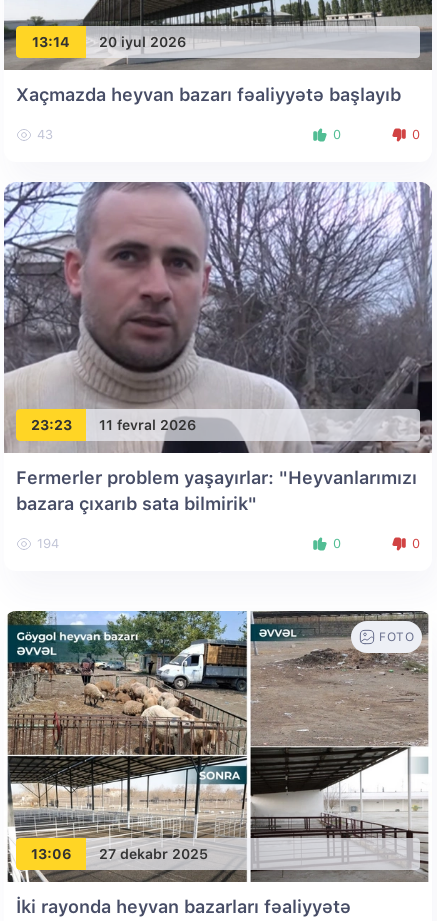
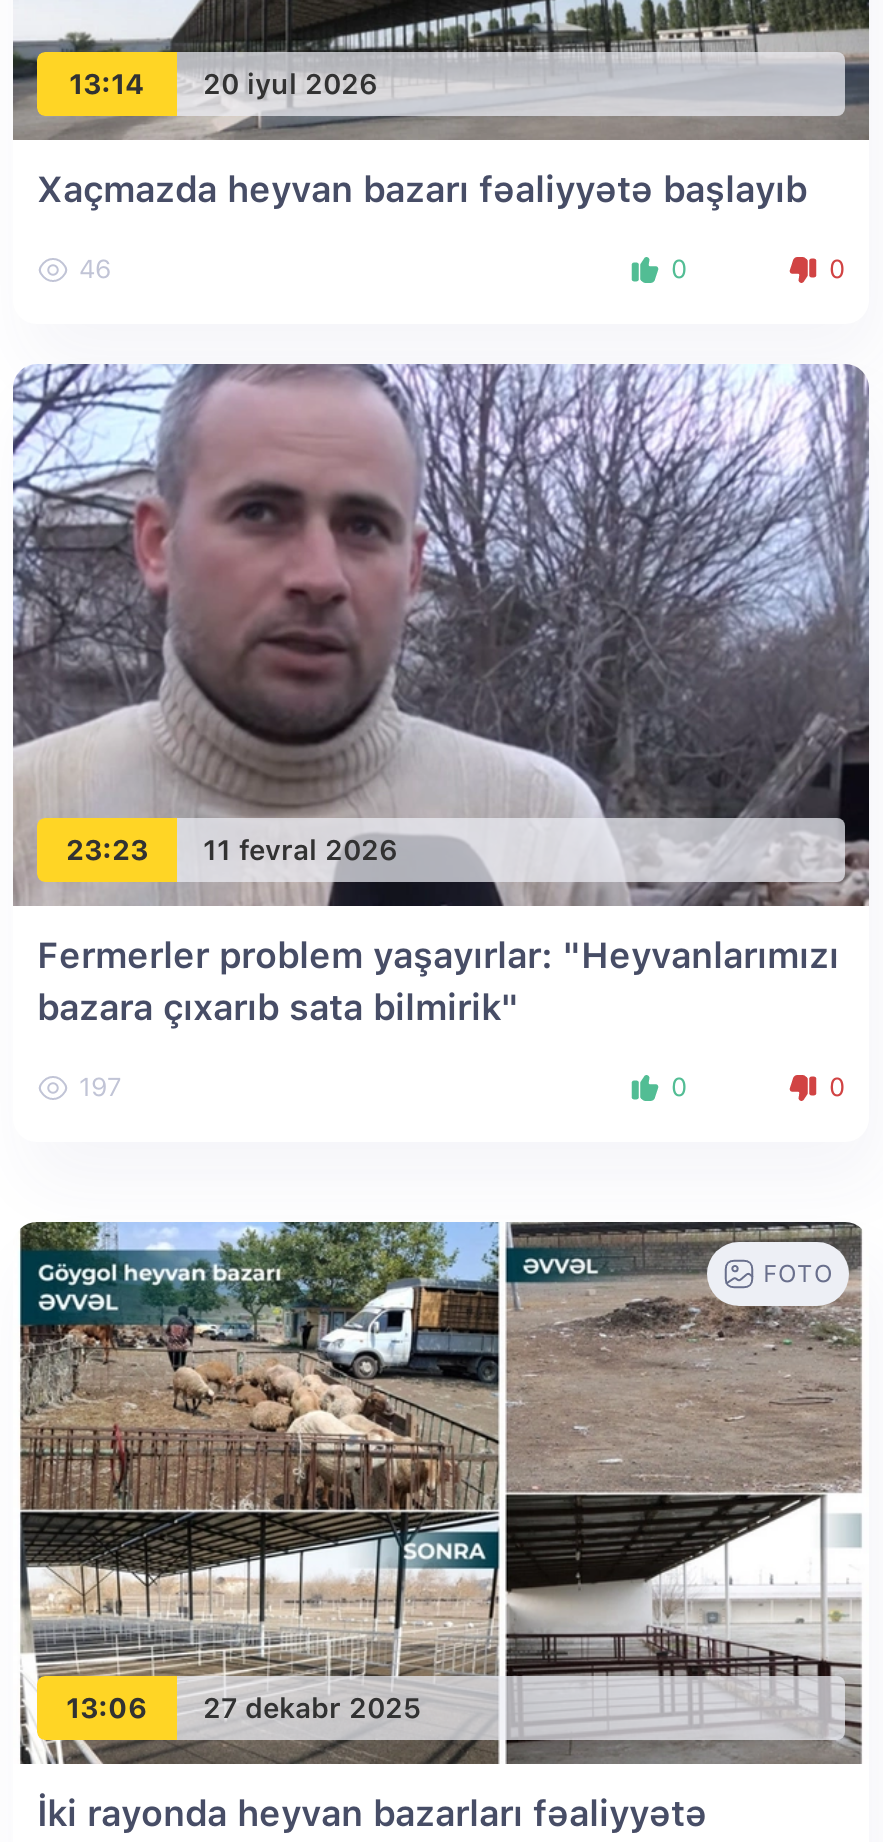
- 43
+ 46

- 194
+ 197
